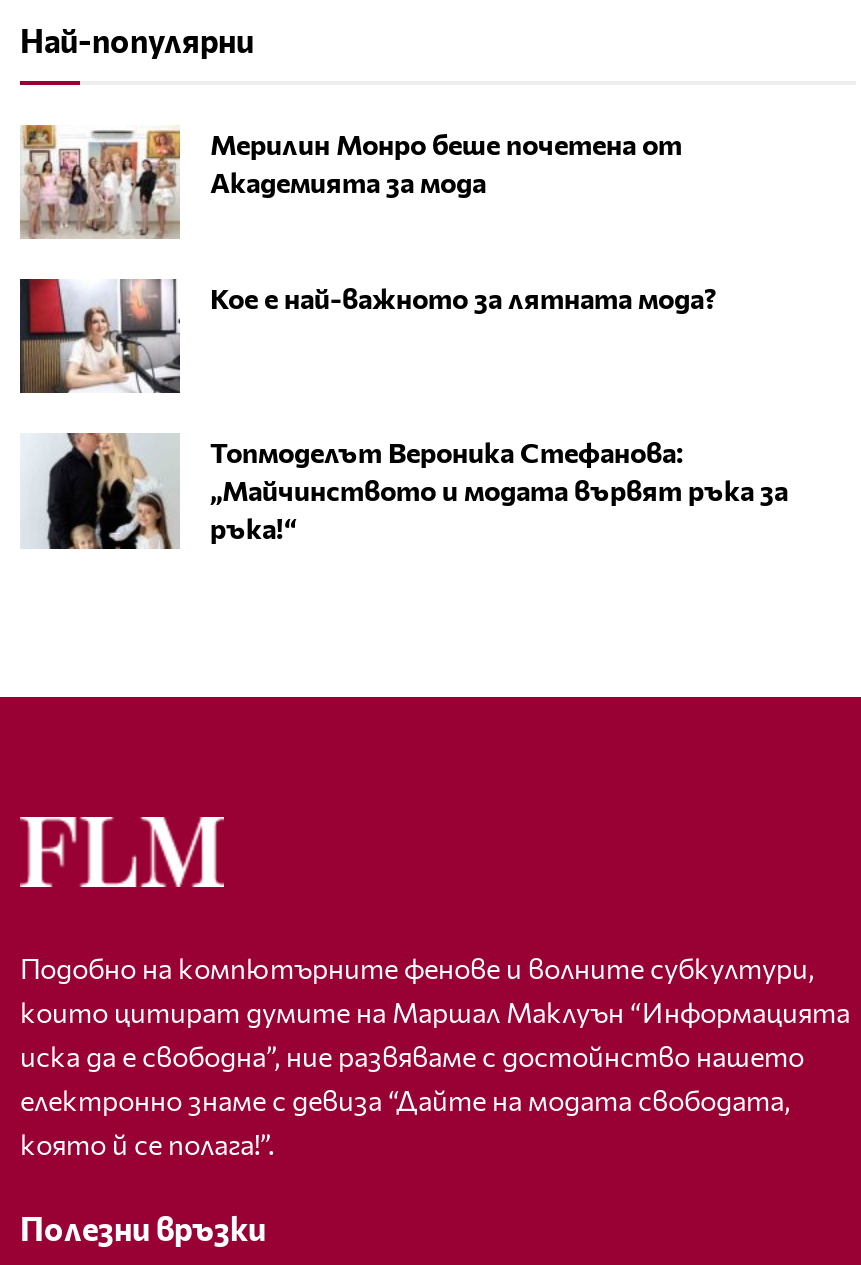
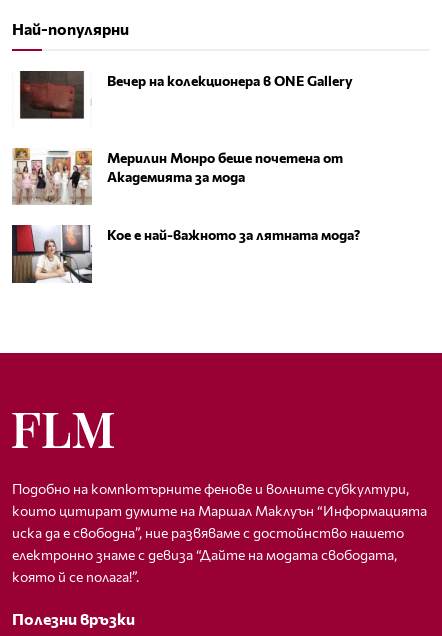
+ [image]
+ Вечер на колекционера в ONE Gallery

moved down: [image] | Мерилин Монро беше почетена от | Академията за мода | Кое е най-важното за лятната мода?

moved down: [image]

- [image]
- Топмоделът Вероника Стефанова:
- „Майчинството и модата вървят ръка за
- ръка!“
